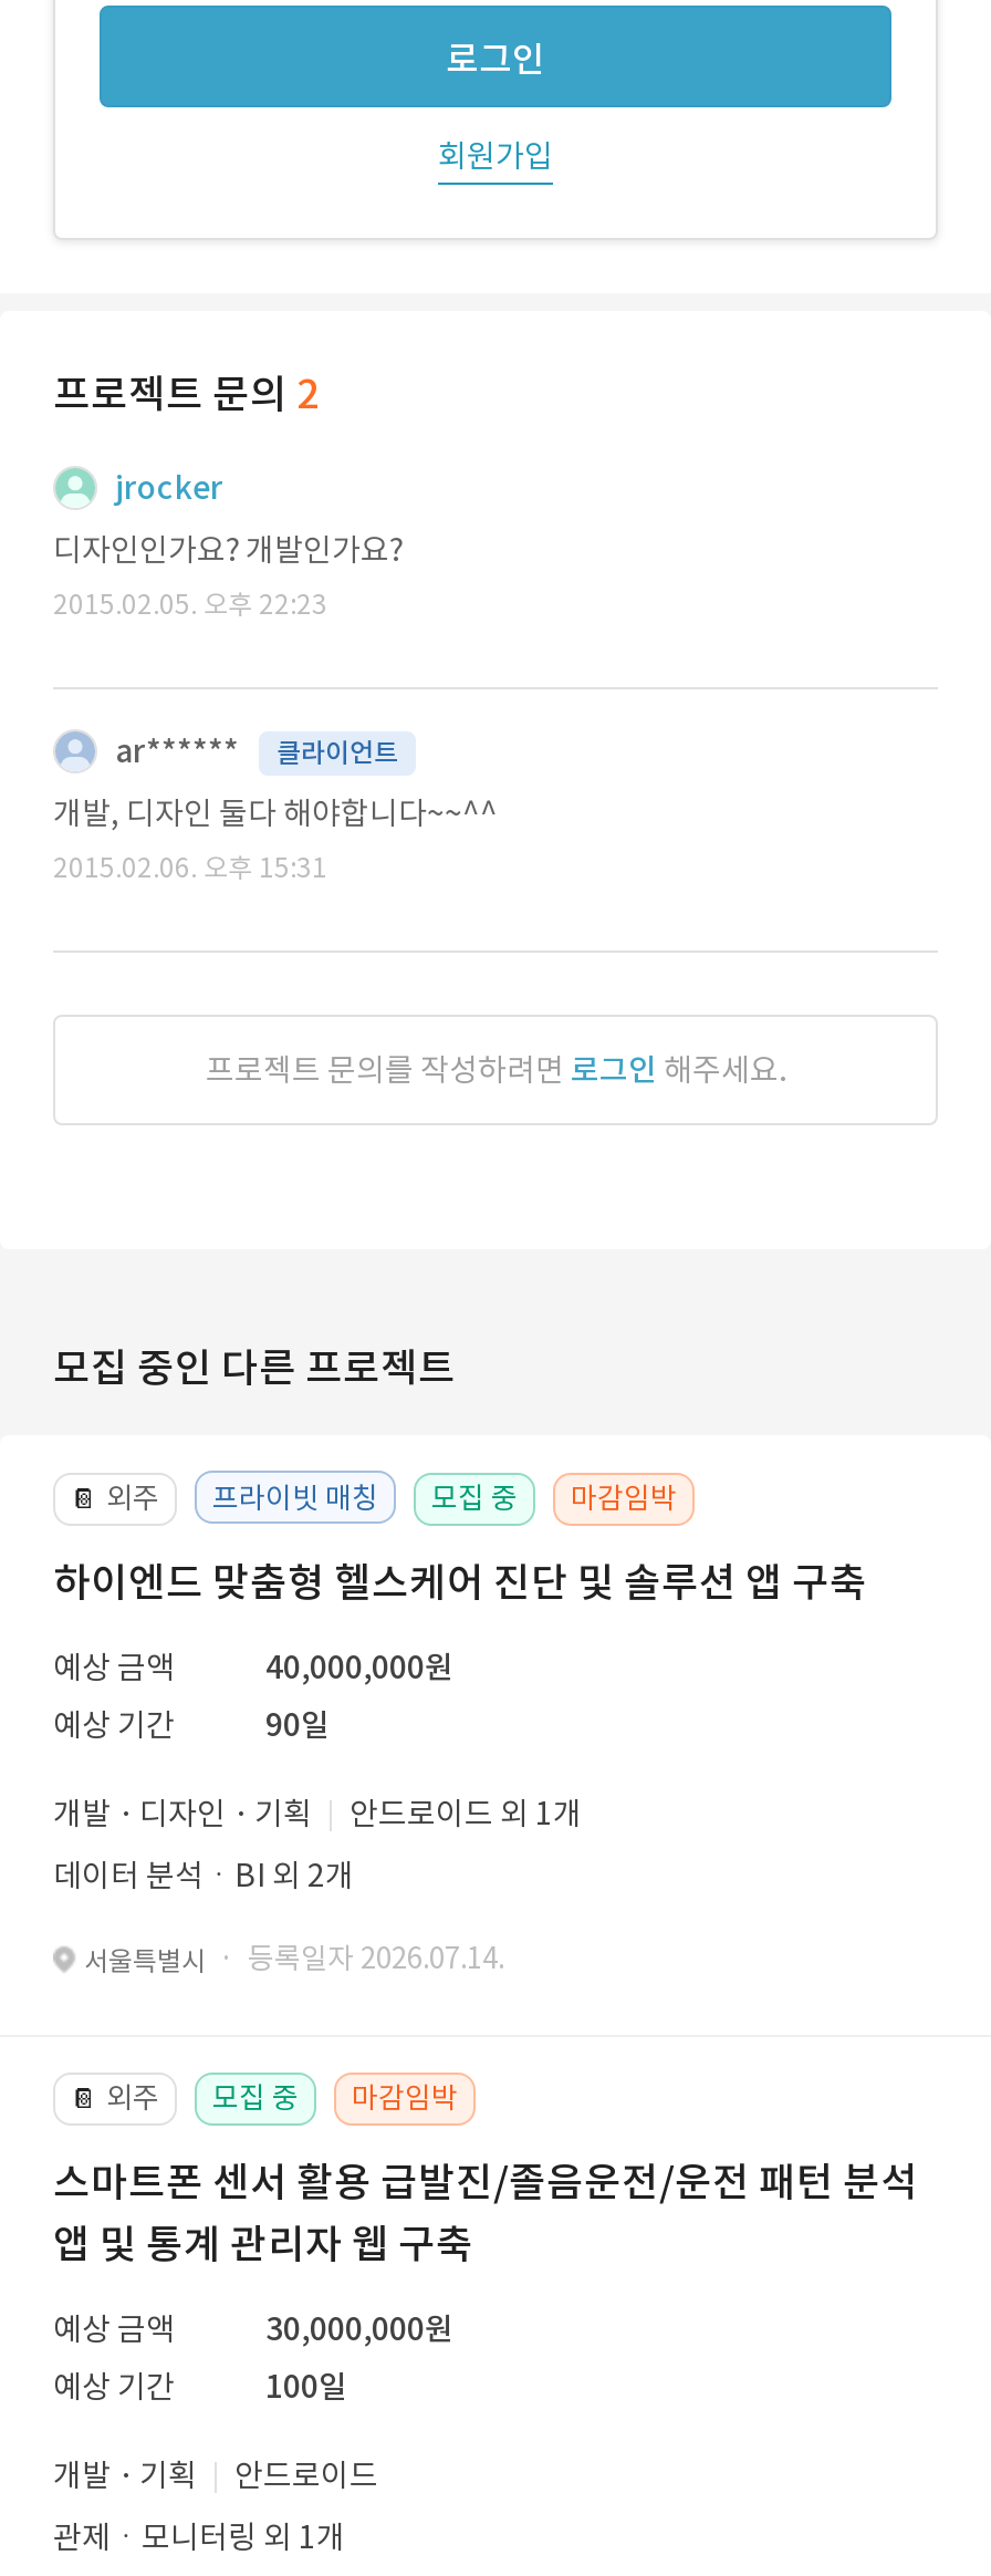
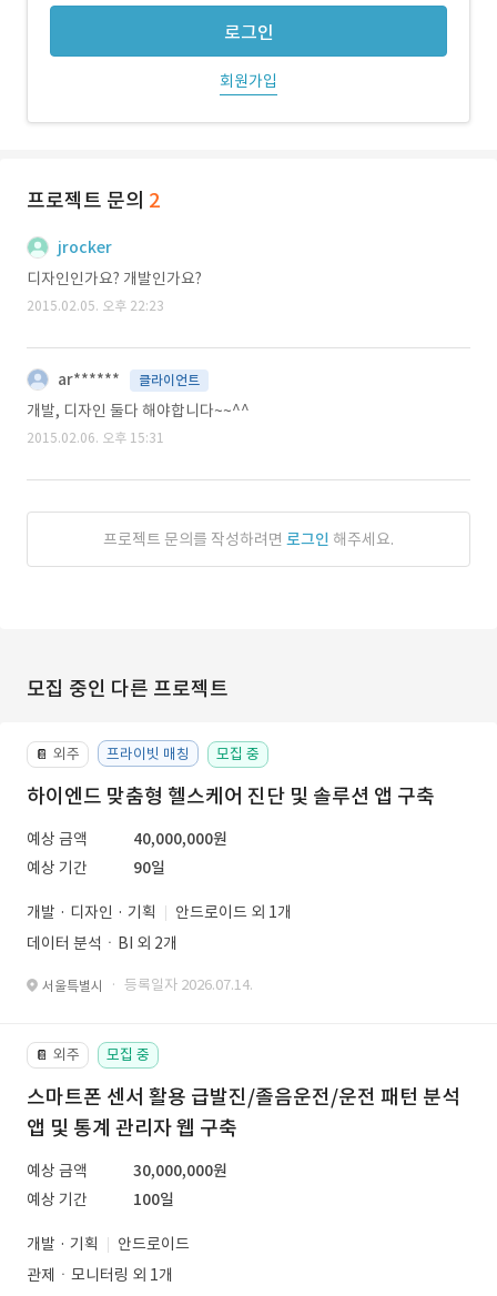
- 마감임박

- 마감임박
